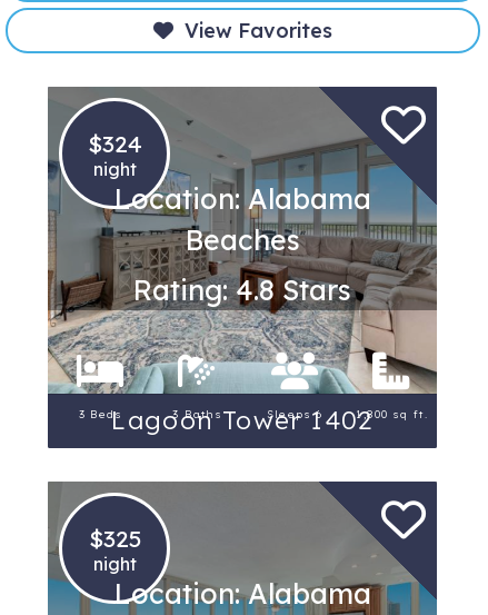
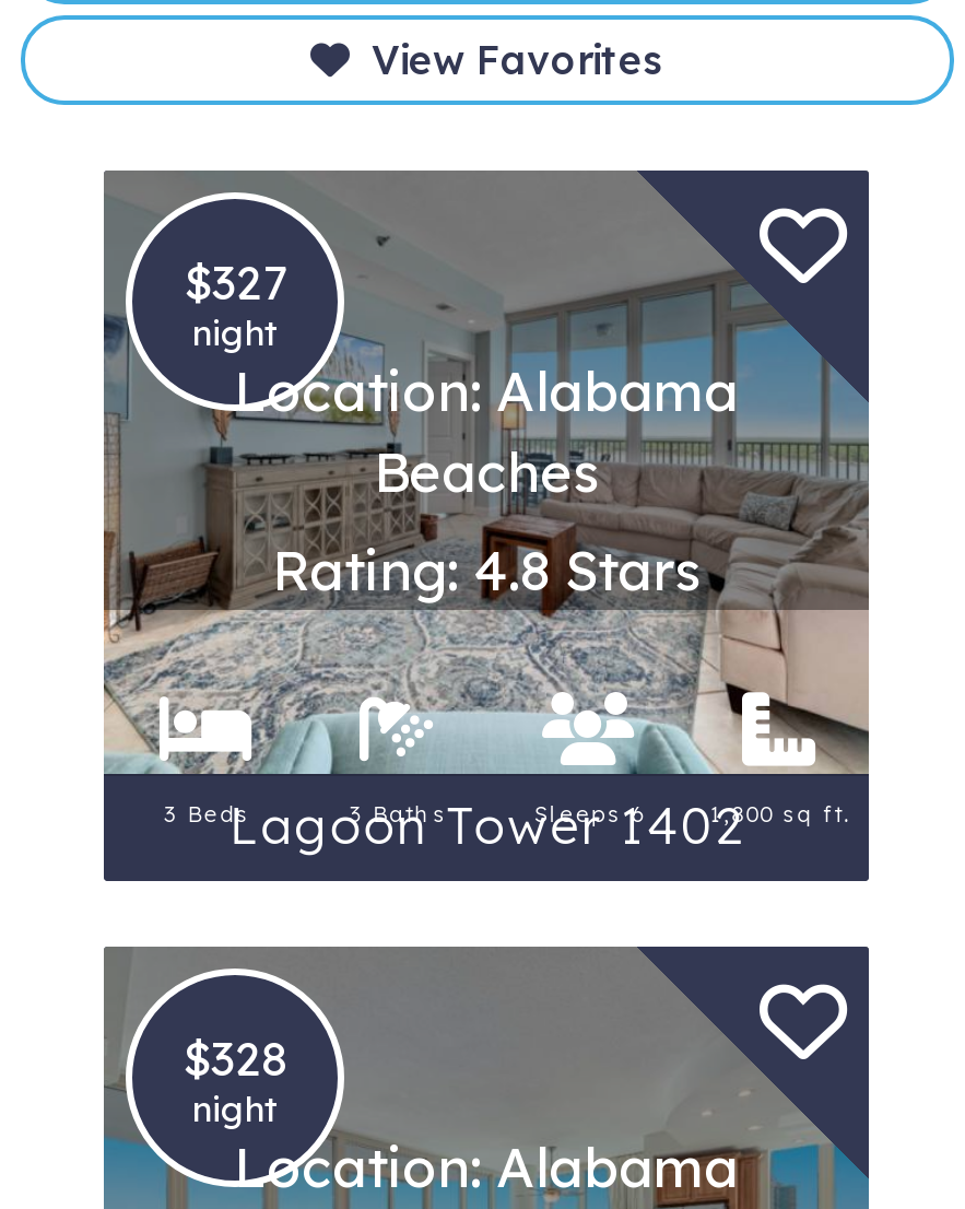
- $324
+ $327

- $325
+ $328
